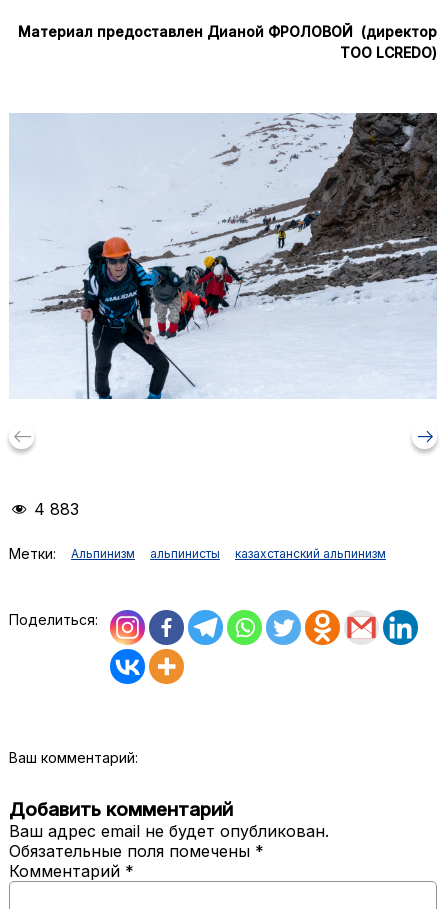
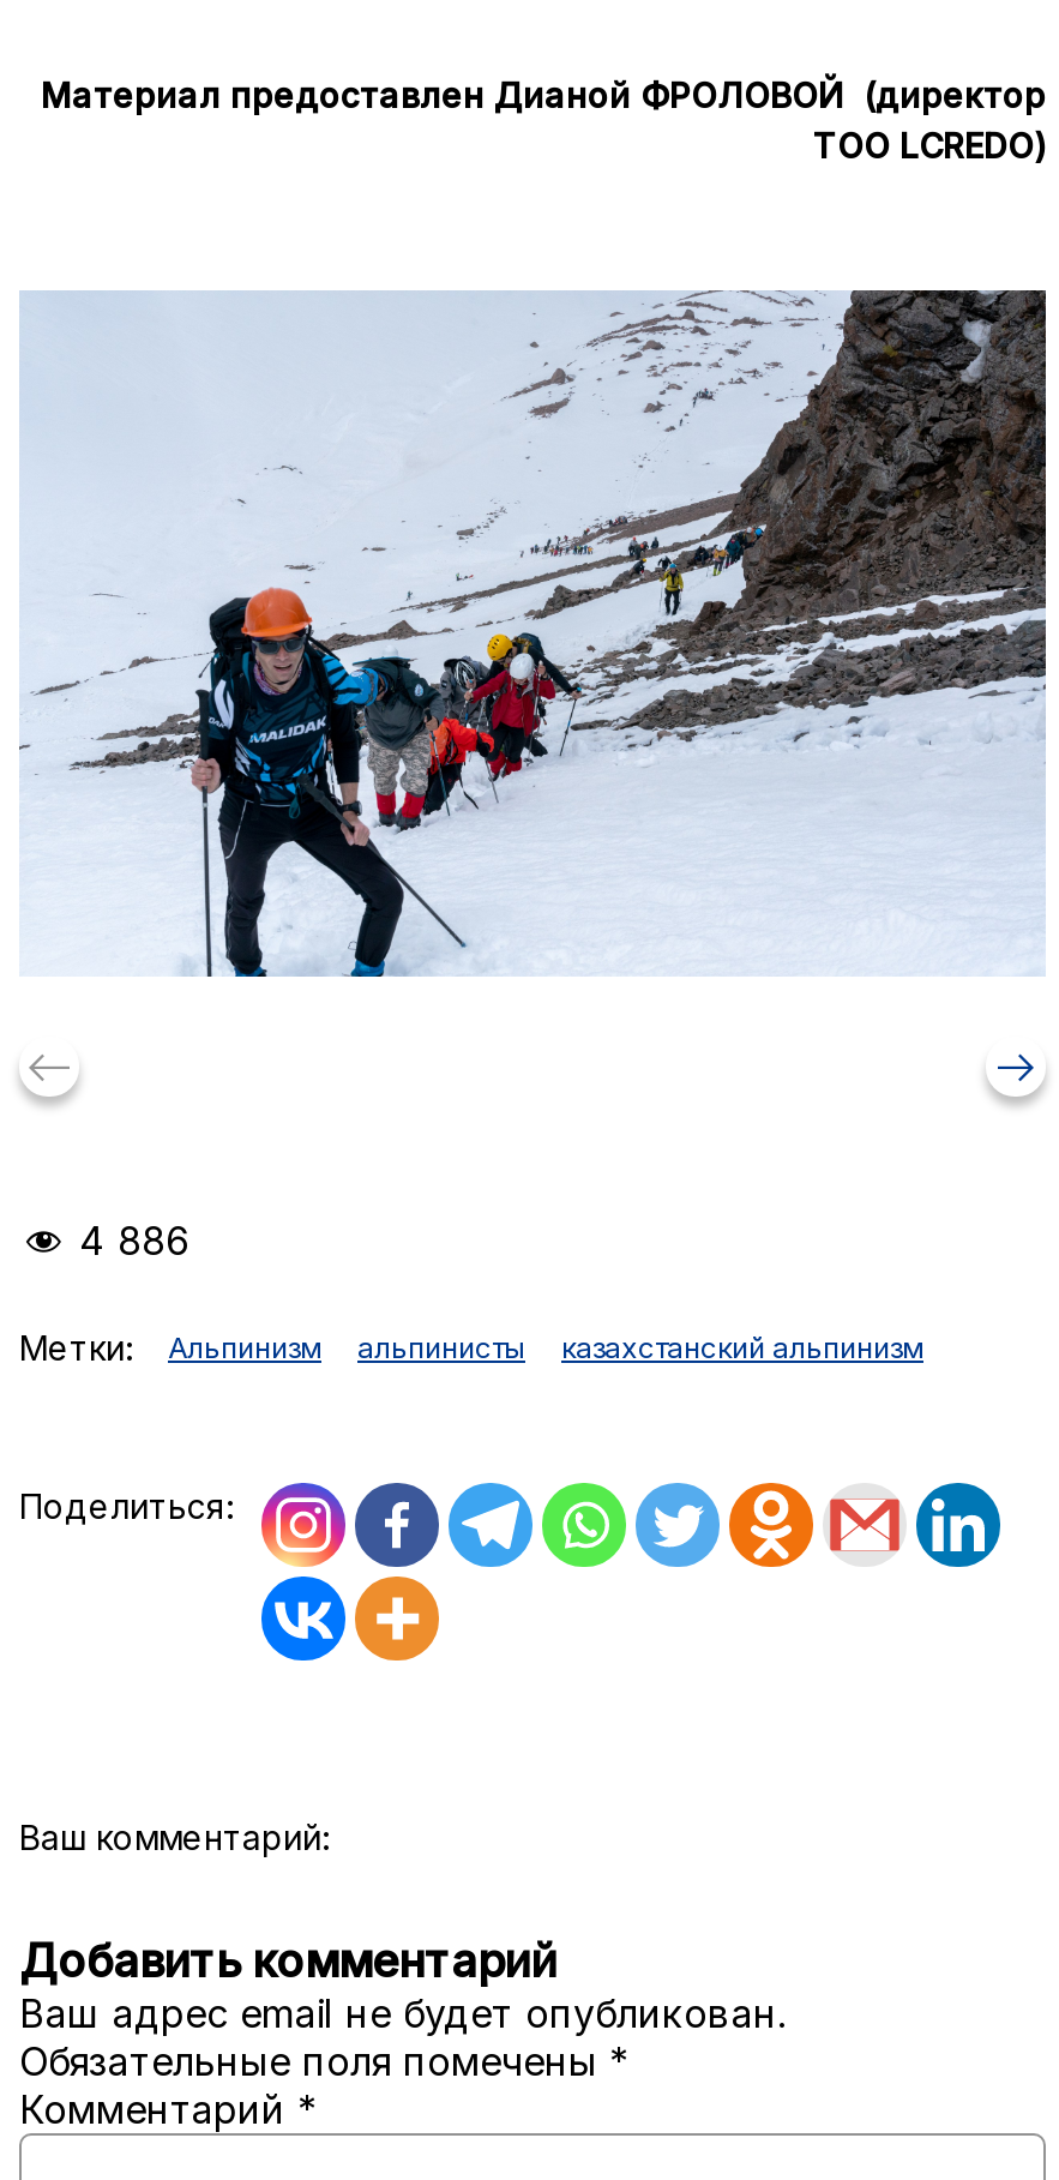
- 4 883
+ 4 886
